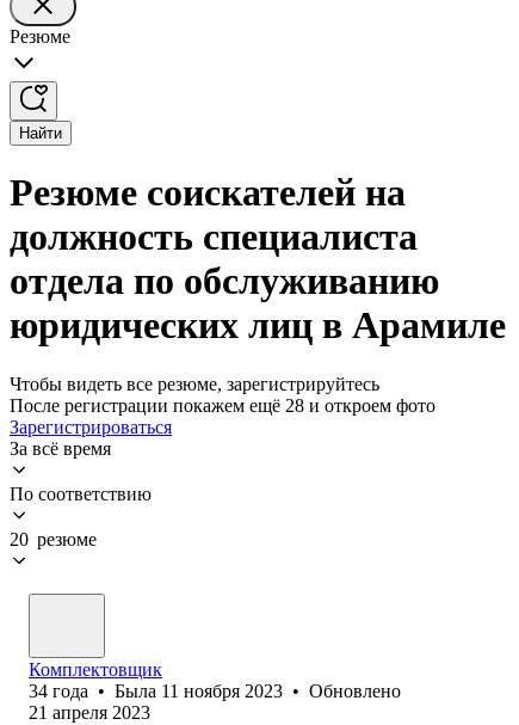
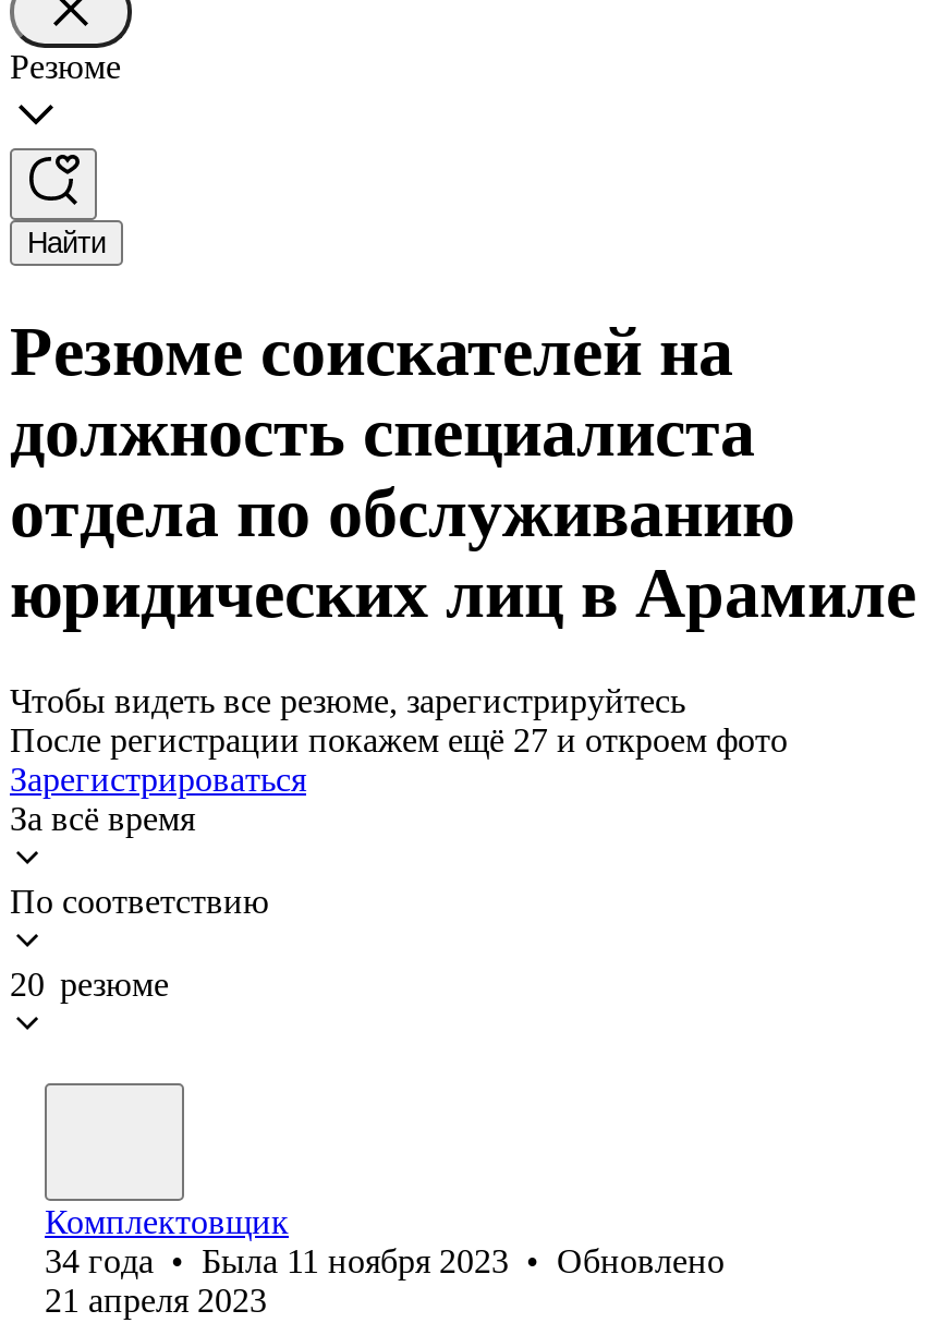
- После регистрации покажем ещё 28 и откроем фото
+ После регистрации покажем ещё 27 и откроем фото
